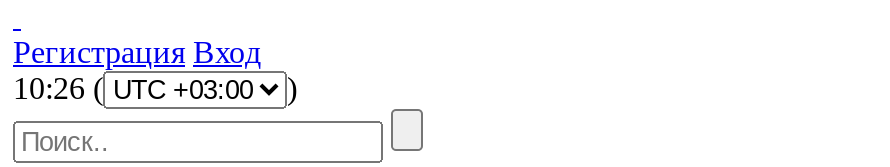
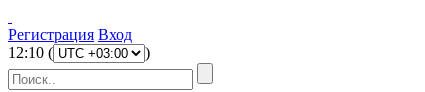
- 10:26 (
+ 12:10 (
